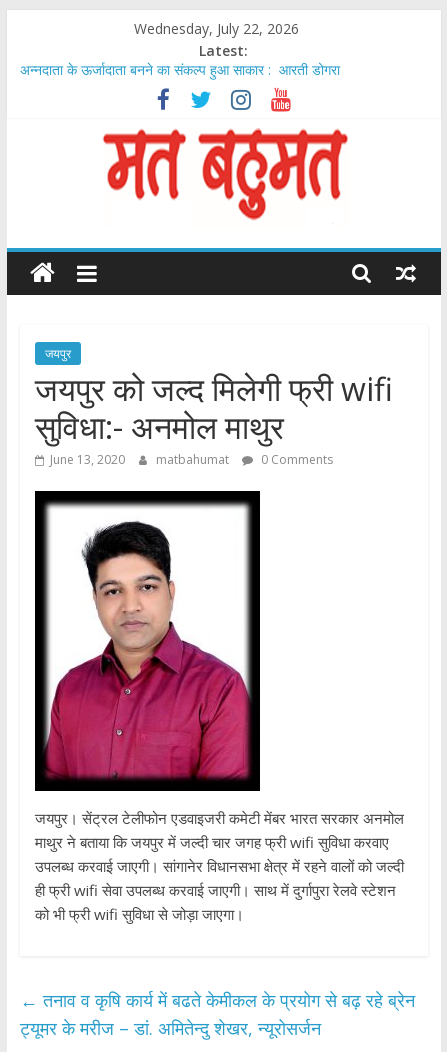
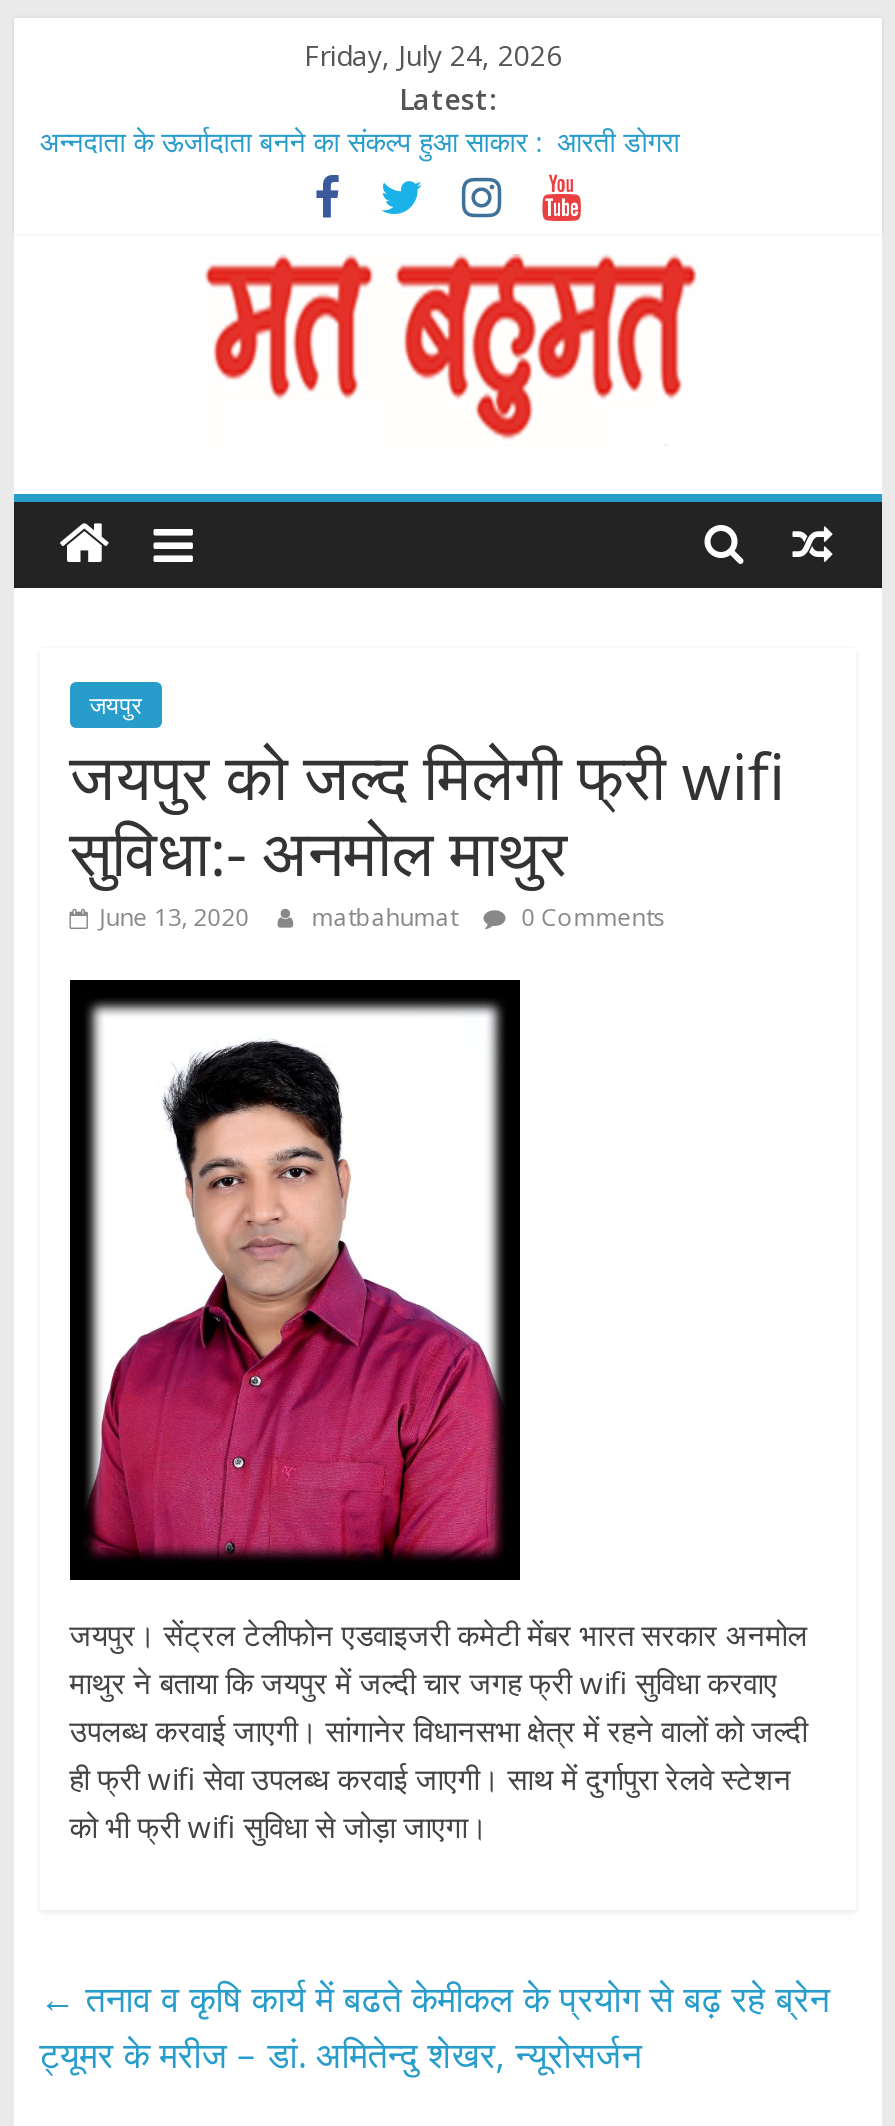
- Wednesday, July 22, 2026
+ Friday, July 24, 2026
